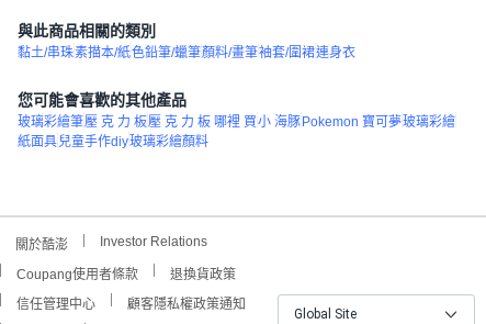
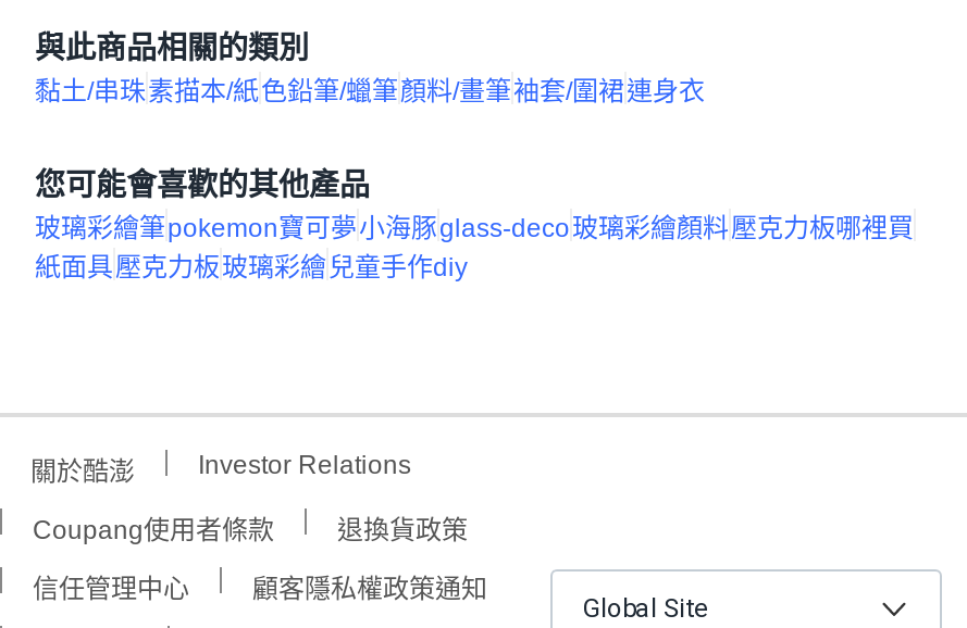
- 玻璃彩繪筆壓 克 力 板壓 克 力 板 哪裡 買小 海豚Pokemon 寶可夢玻璃彩繪
- 紙面具兒童手作diy玻璃彩繪顏料
+ 玻璃彩繪筆pokemon寶可夢小海豚glass-deco玻璃彩繪顏料壓克力板哪裡買
+ 紙面具壓克力板玻璃彩繪兒童手作diy
